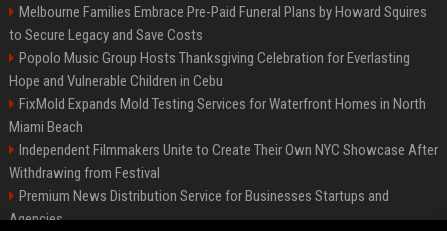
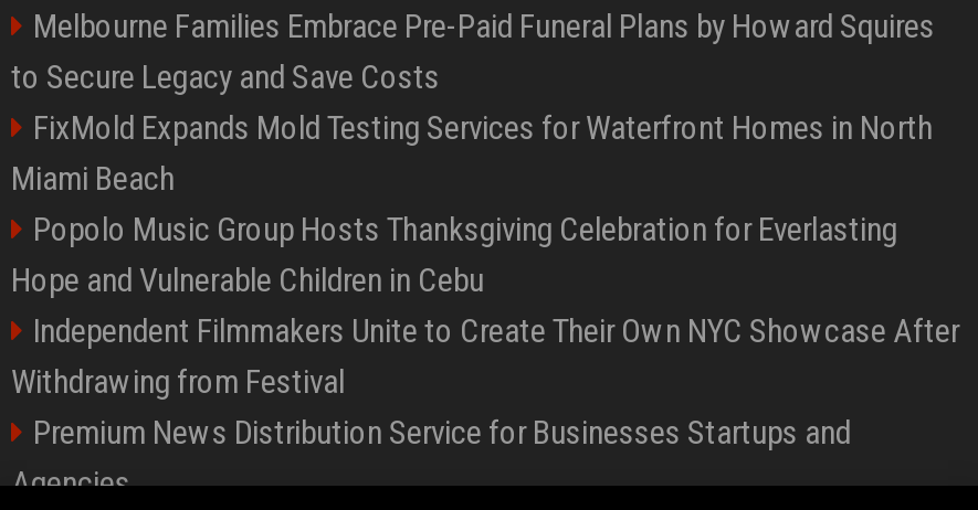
moved down: Popolo Music Group Hosts Thanksgiving Celebration for Everlasting | Hope and Vulnerable Children in Cebu

moved up: FixMold Expands Mold Testing Services for Waterfront Homes in North | Miami Beach
